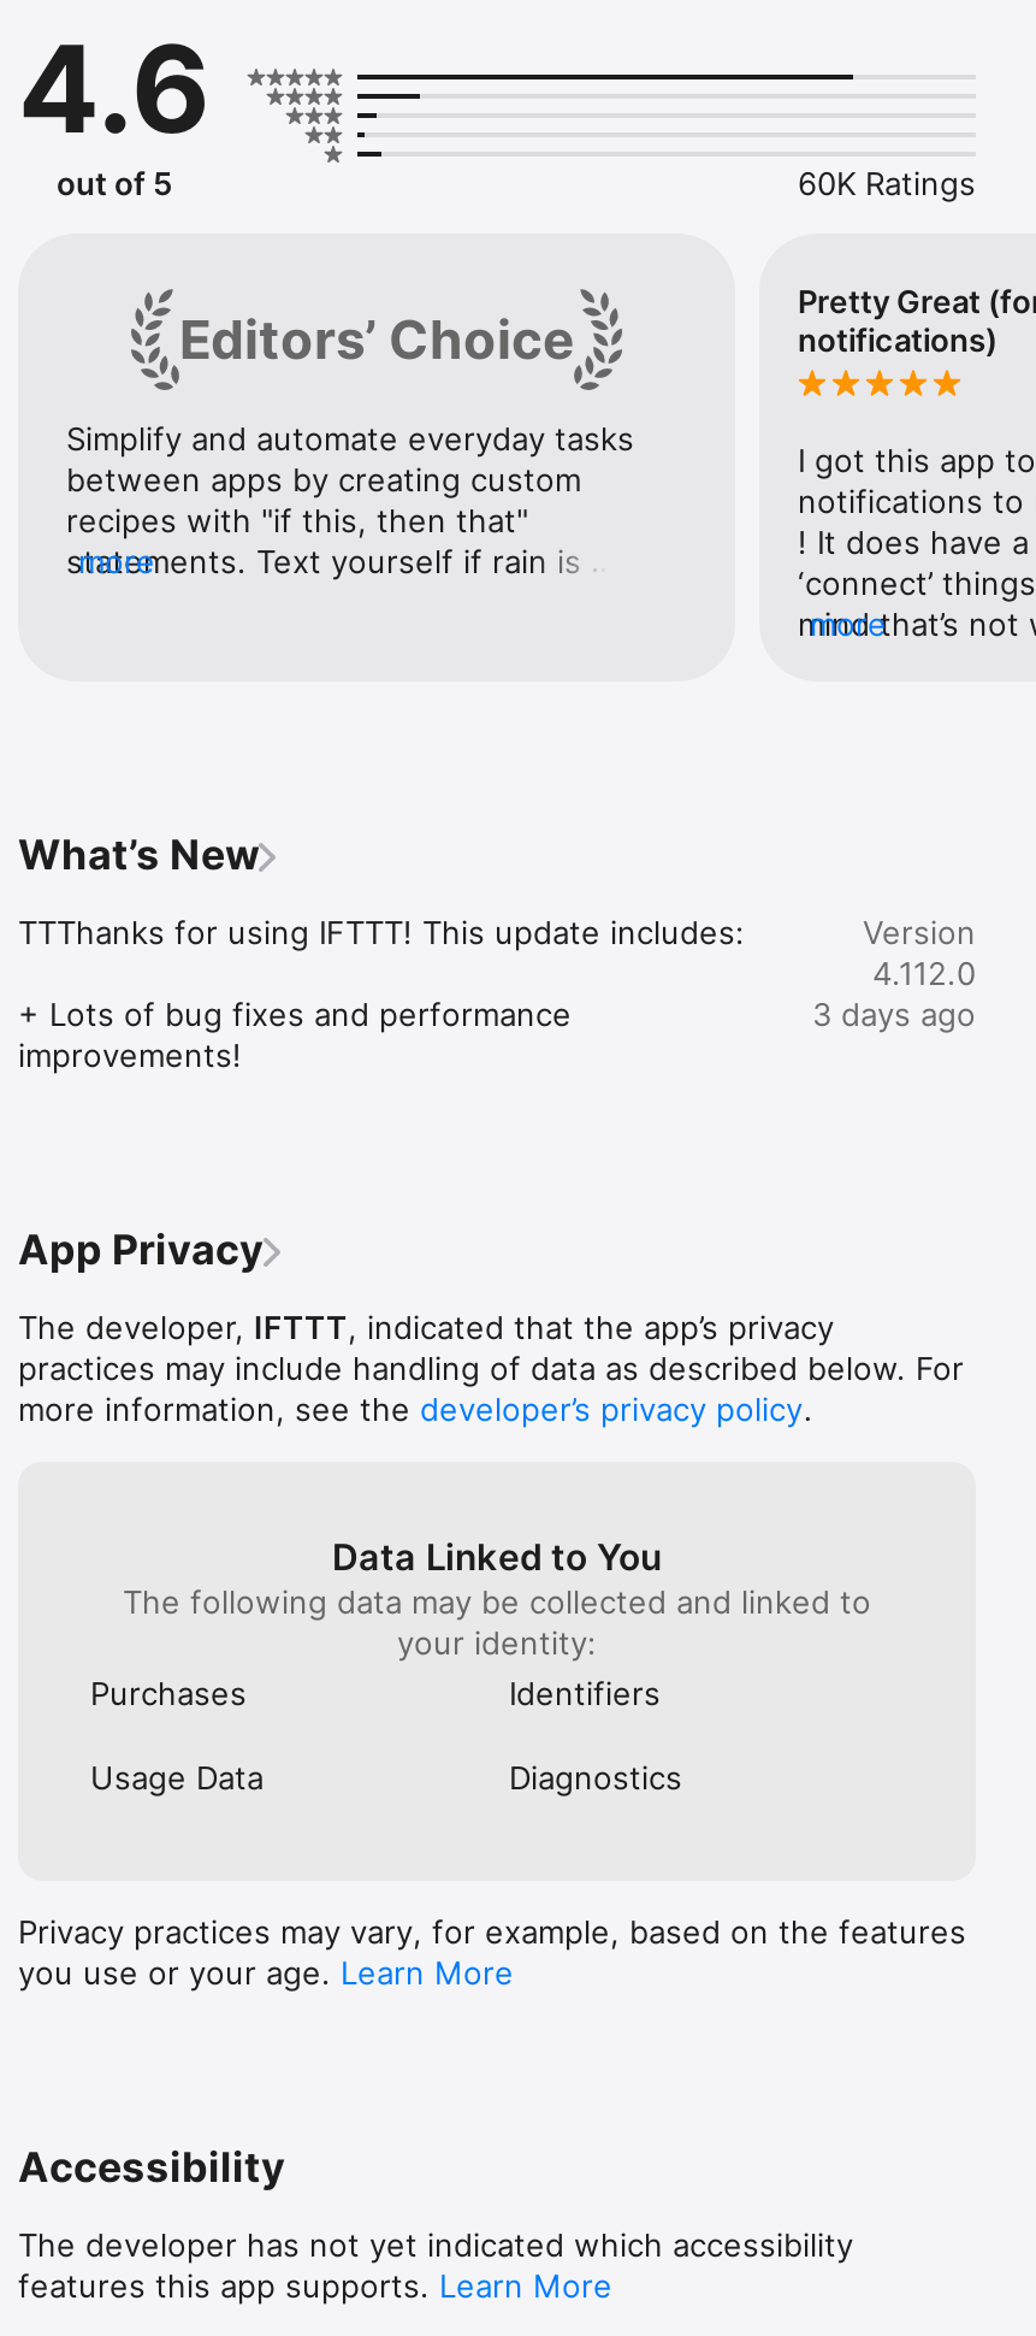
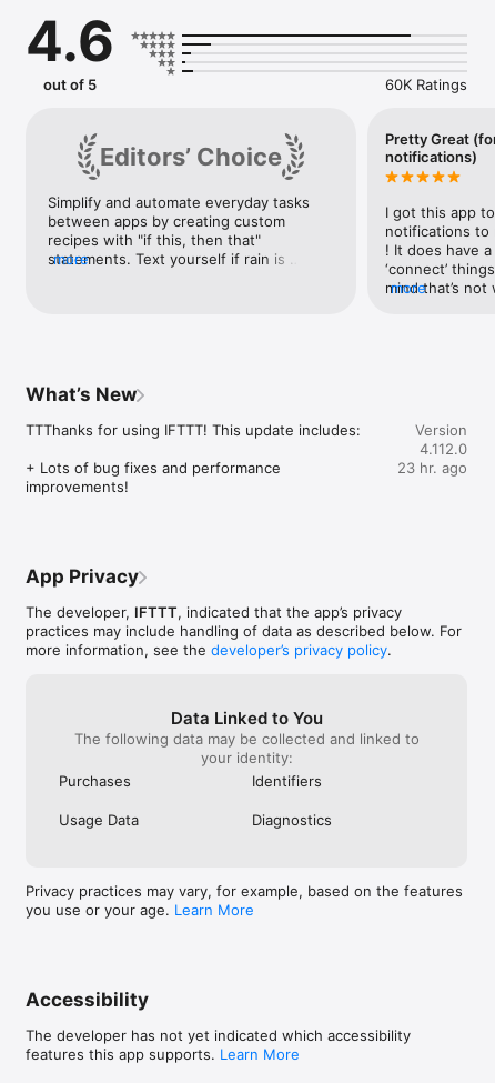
- 3 days ago
+ 23 hr. ago
